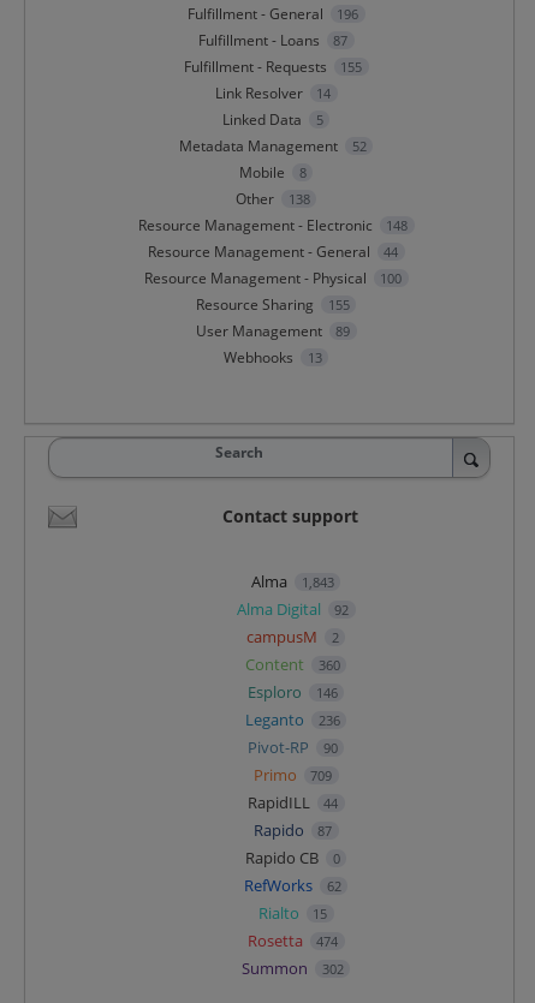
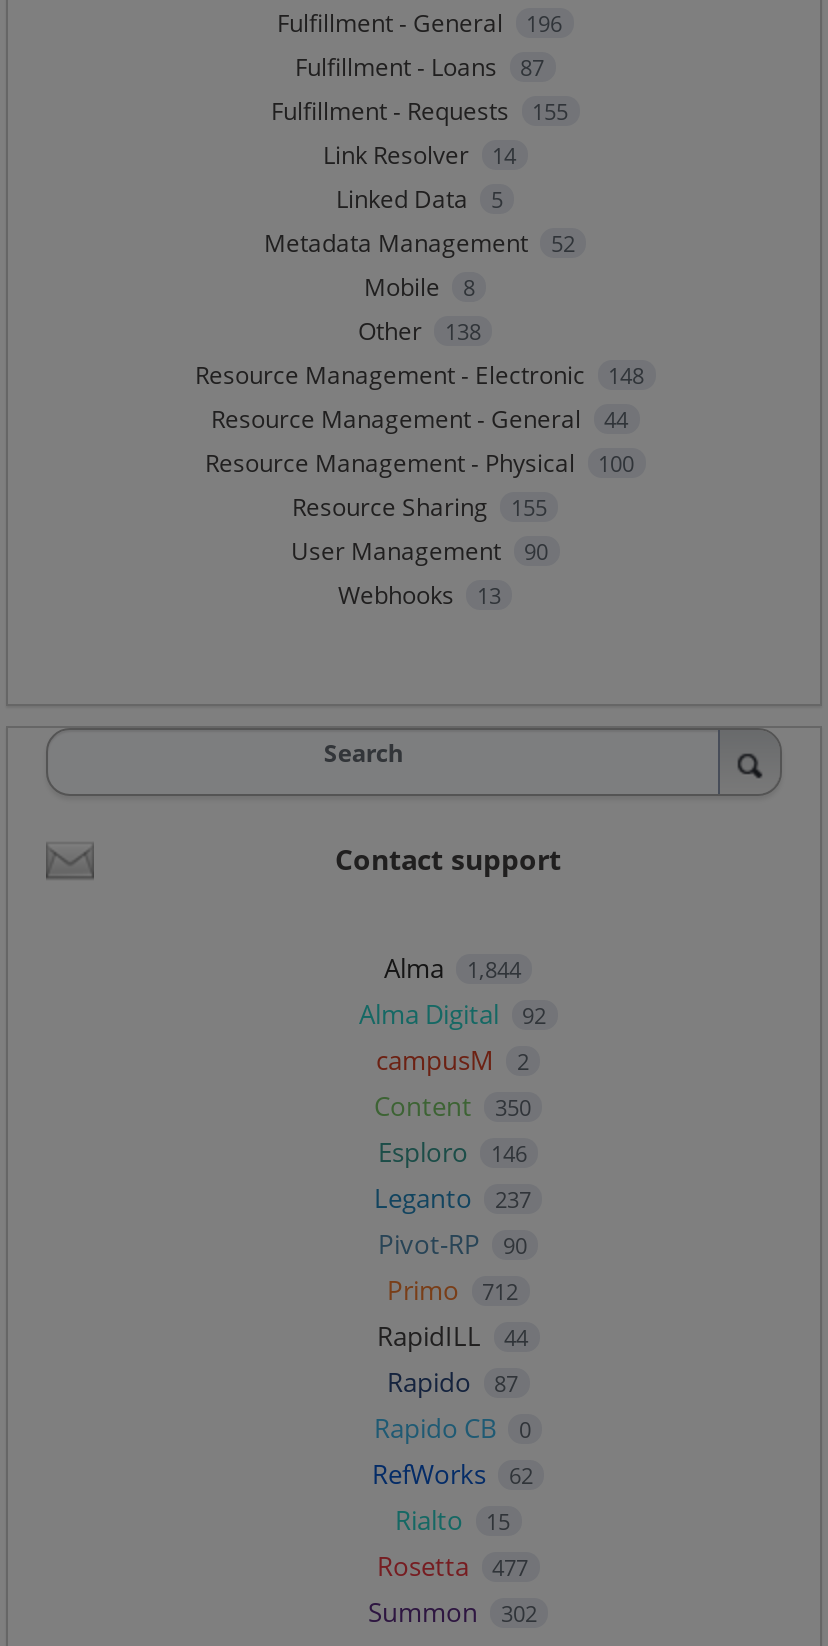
- User Management 89
+ User Management 90

- Alma 1,843
+ Alma 1,844

- Content 360
+ Content 350

- Leganto 236
+ Leganto 237

- Primo 709
+ Primo 712

- Rosetta 474
+ Rosetta 477
